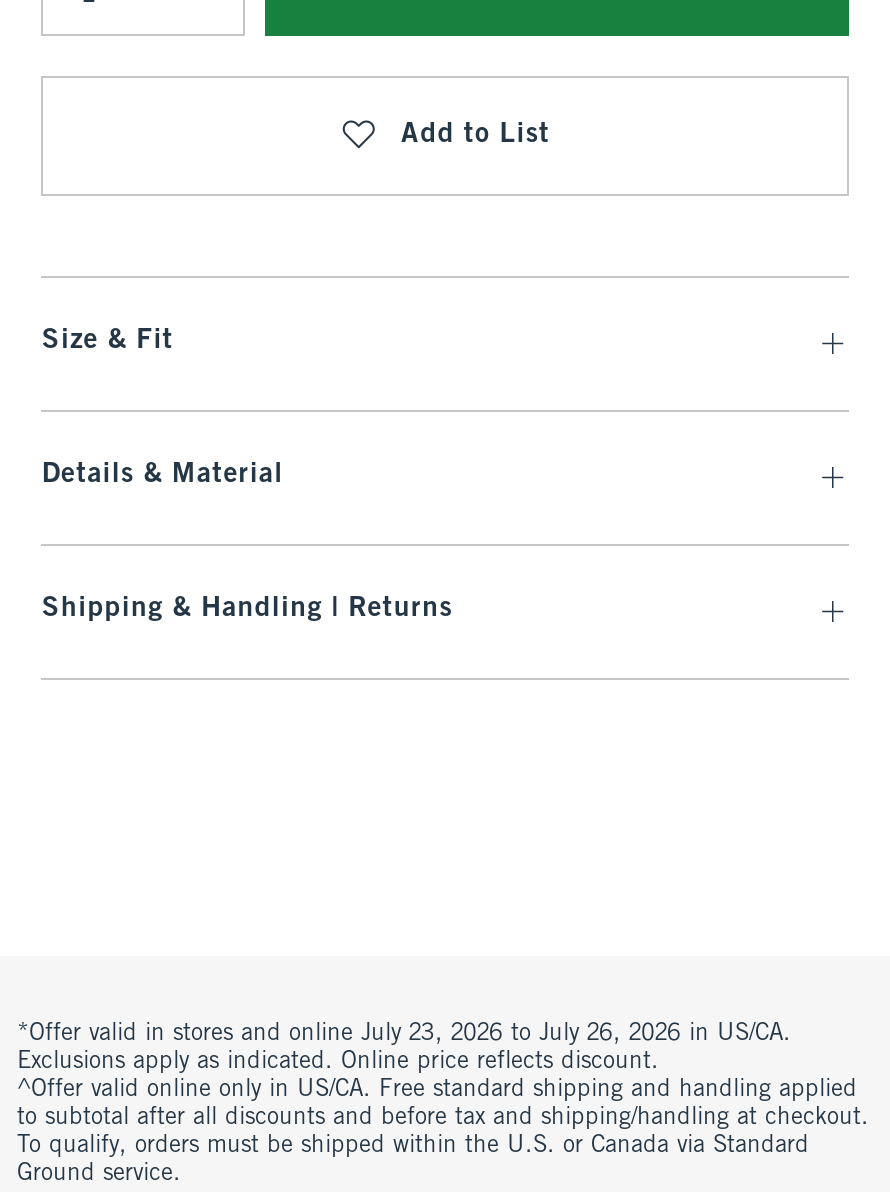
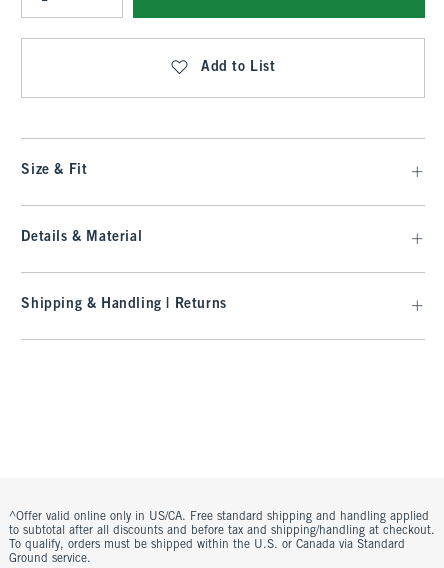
- *Offer valid in stores and online July 23, 2026 to July 26, 2026 in US/CA.
- Exclusions apply as indicated. Online price reflects discount.
